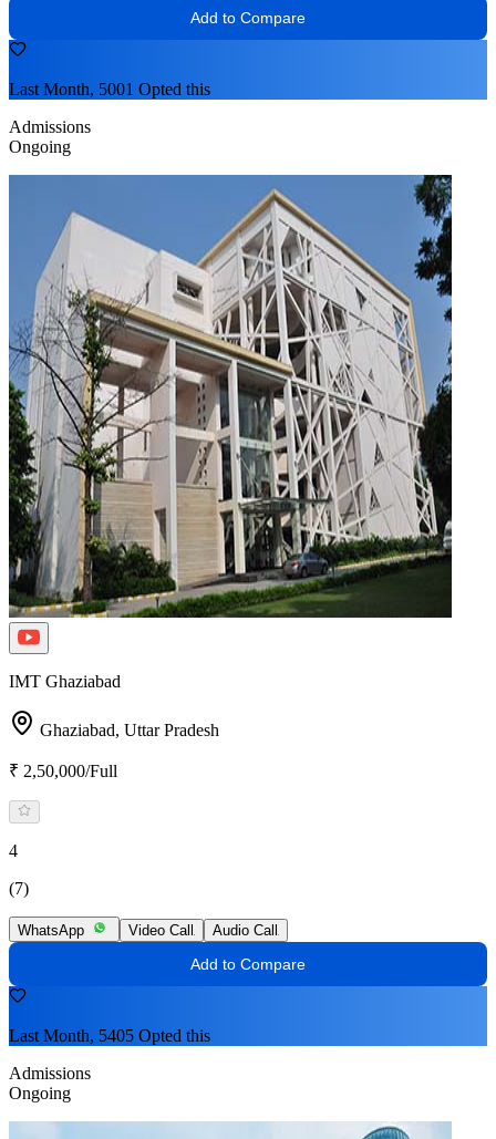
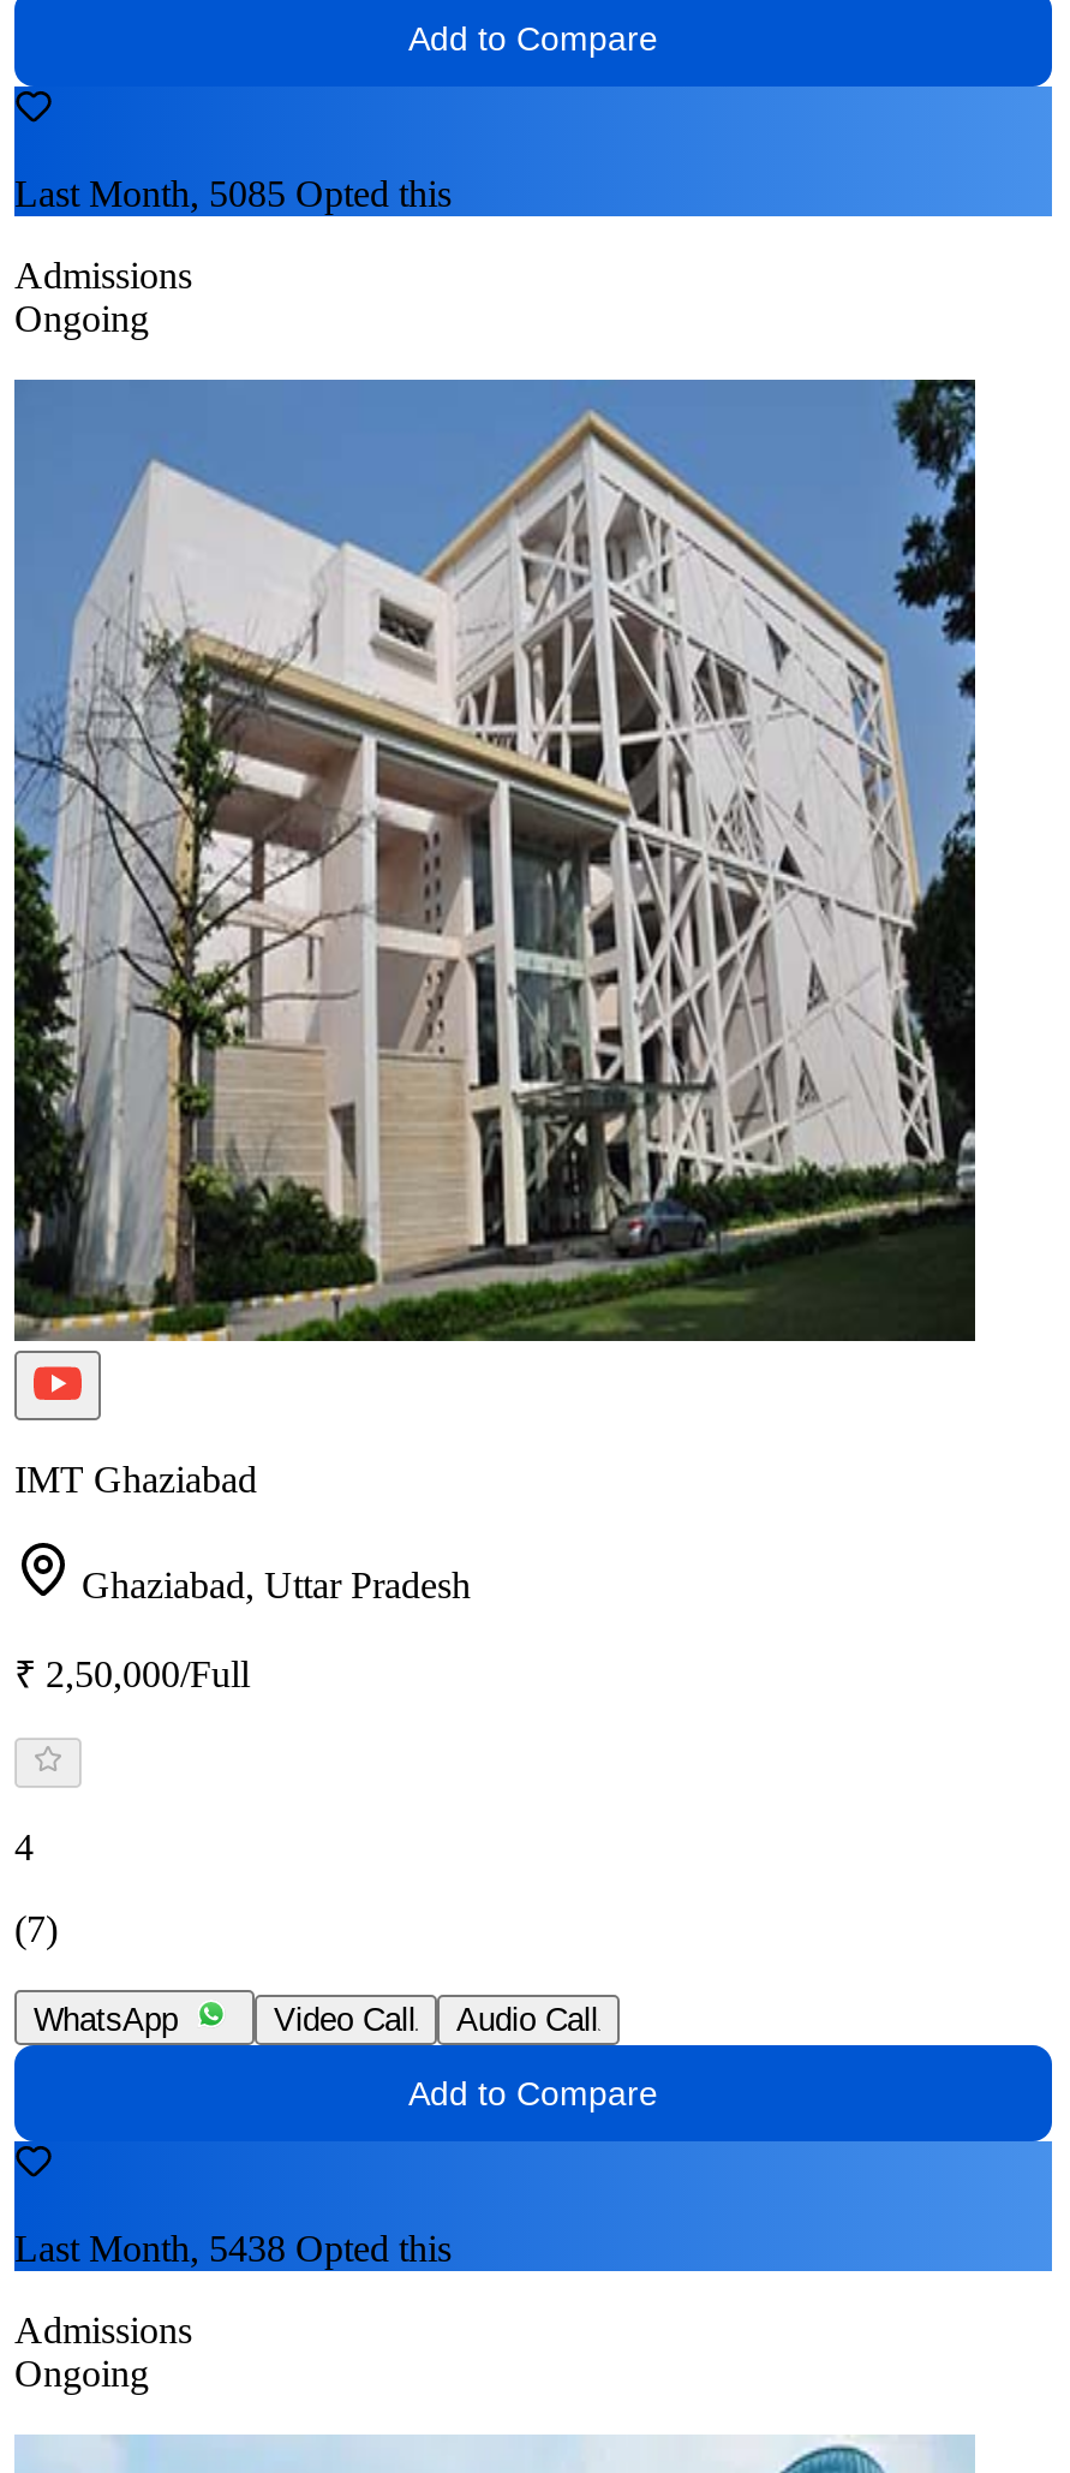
- Last Month, 5001 Opted this
+ Last Month, 5085 Opted this

- Last Month, 5405 Opted this
+ Last Month, 5438 Opted this
